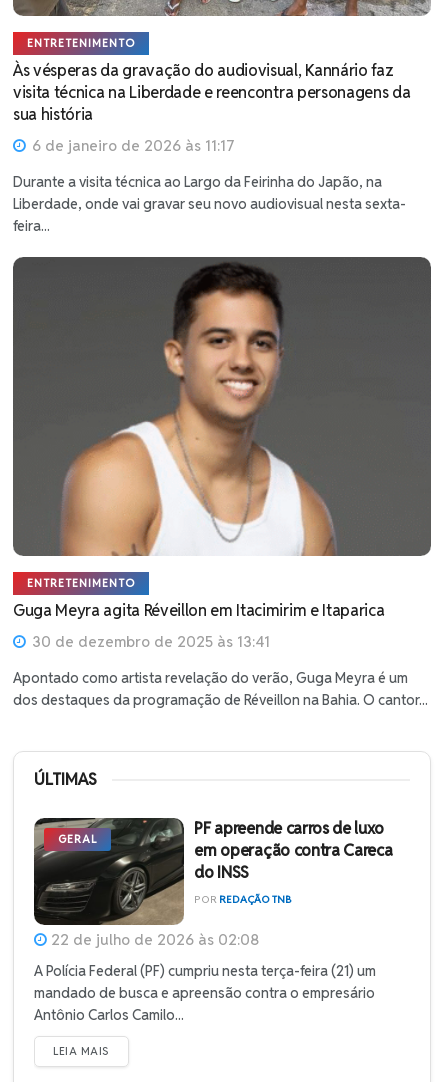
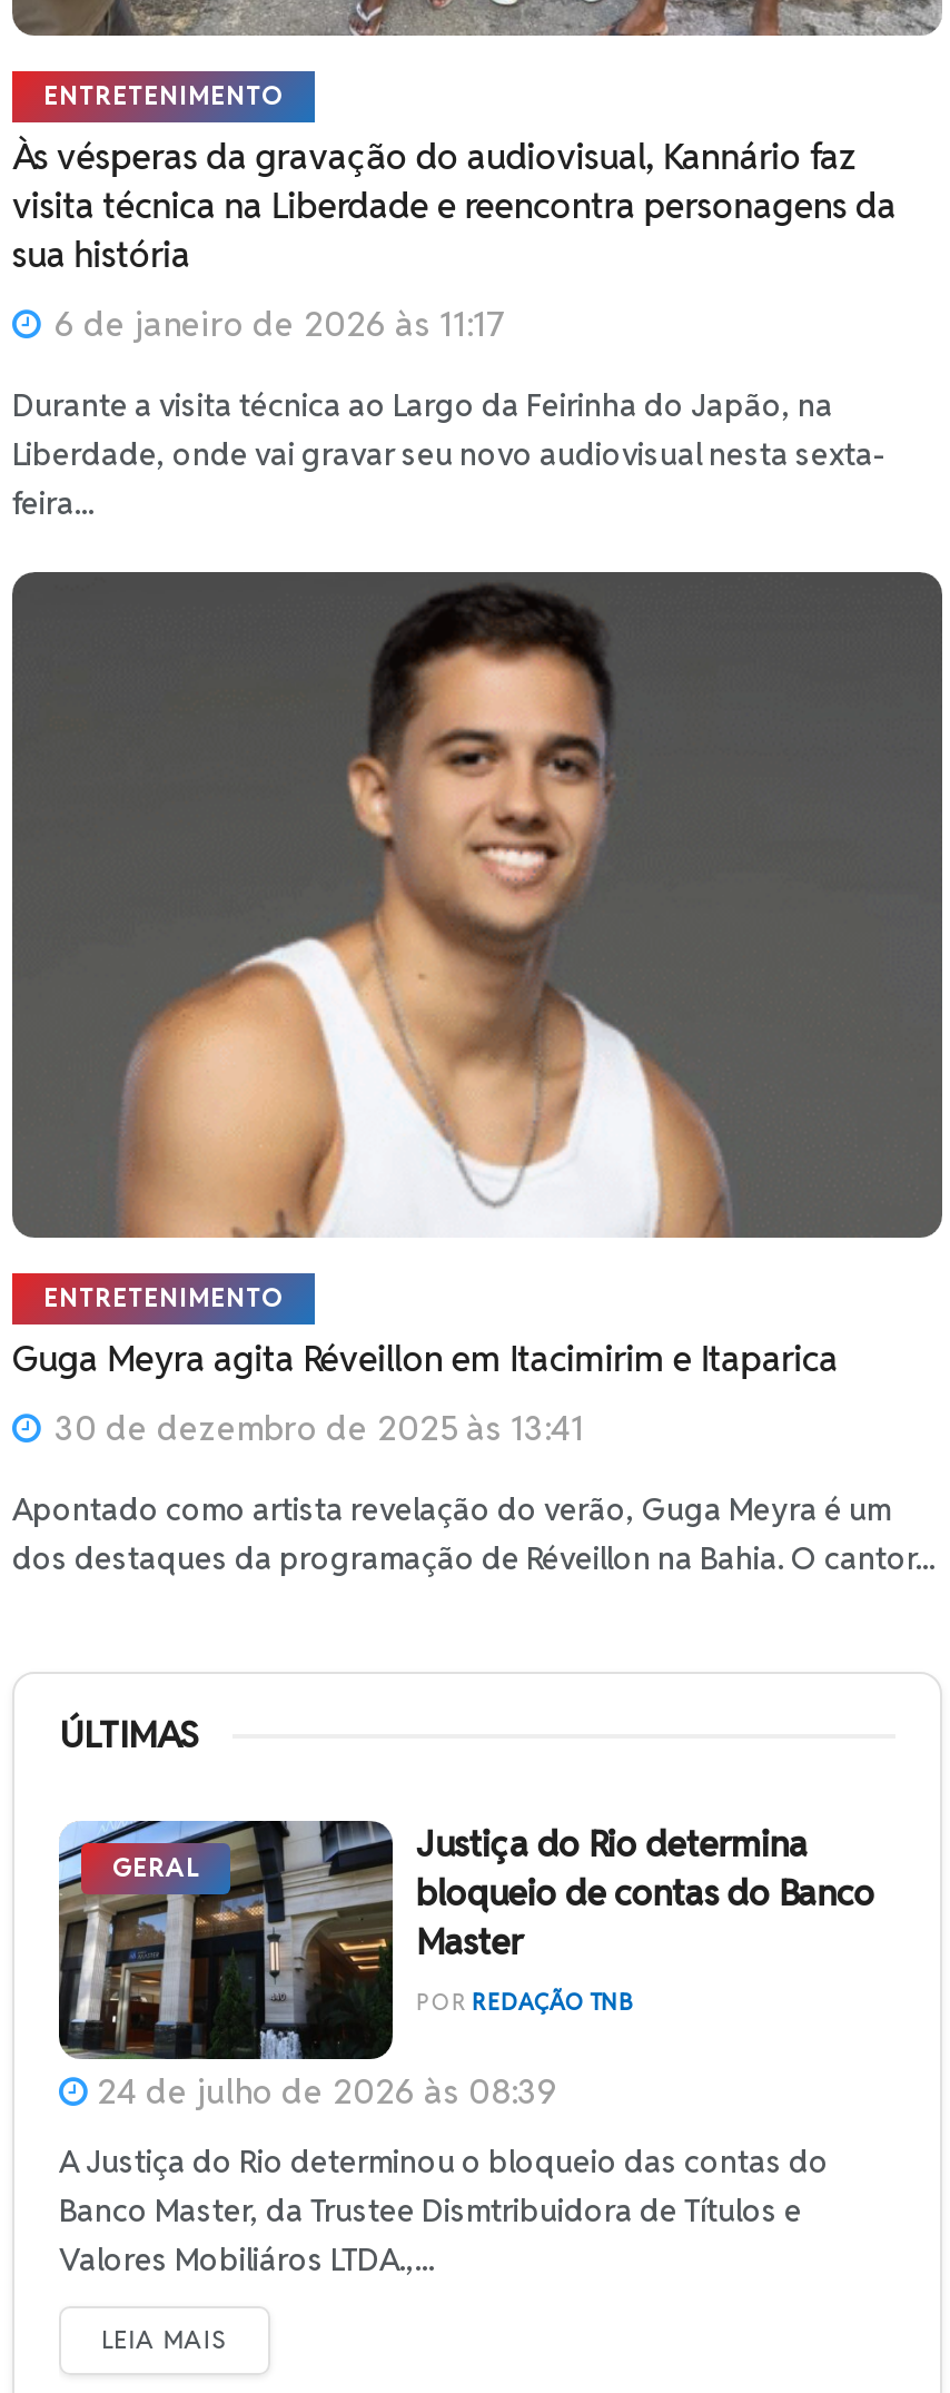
- [image]
- 22 de julho de 2026 às 02:08
+ [image]
+ 24 de julho de 2026 às 08:39

- PF apreende carros de luxo
- em operação contra Careca
- do INSS
+ Justiça do Rio determina
+ bloqueio de contas do Banco
+ Master

- A Polícia Federal (PF) cumpriu nesta terça-feira (21) um
- mandado de busca e apreensão contra o empresário
- Antônio Carlos Camilo...
+ A Justiça do Rio determinou o bloqueio das contas do
+ Banco Master, da Trustee Dismtribuidora de Títulos e
+ Valores Mobiliáros LTDA.,...
